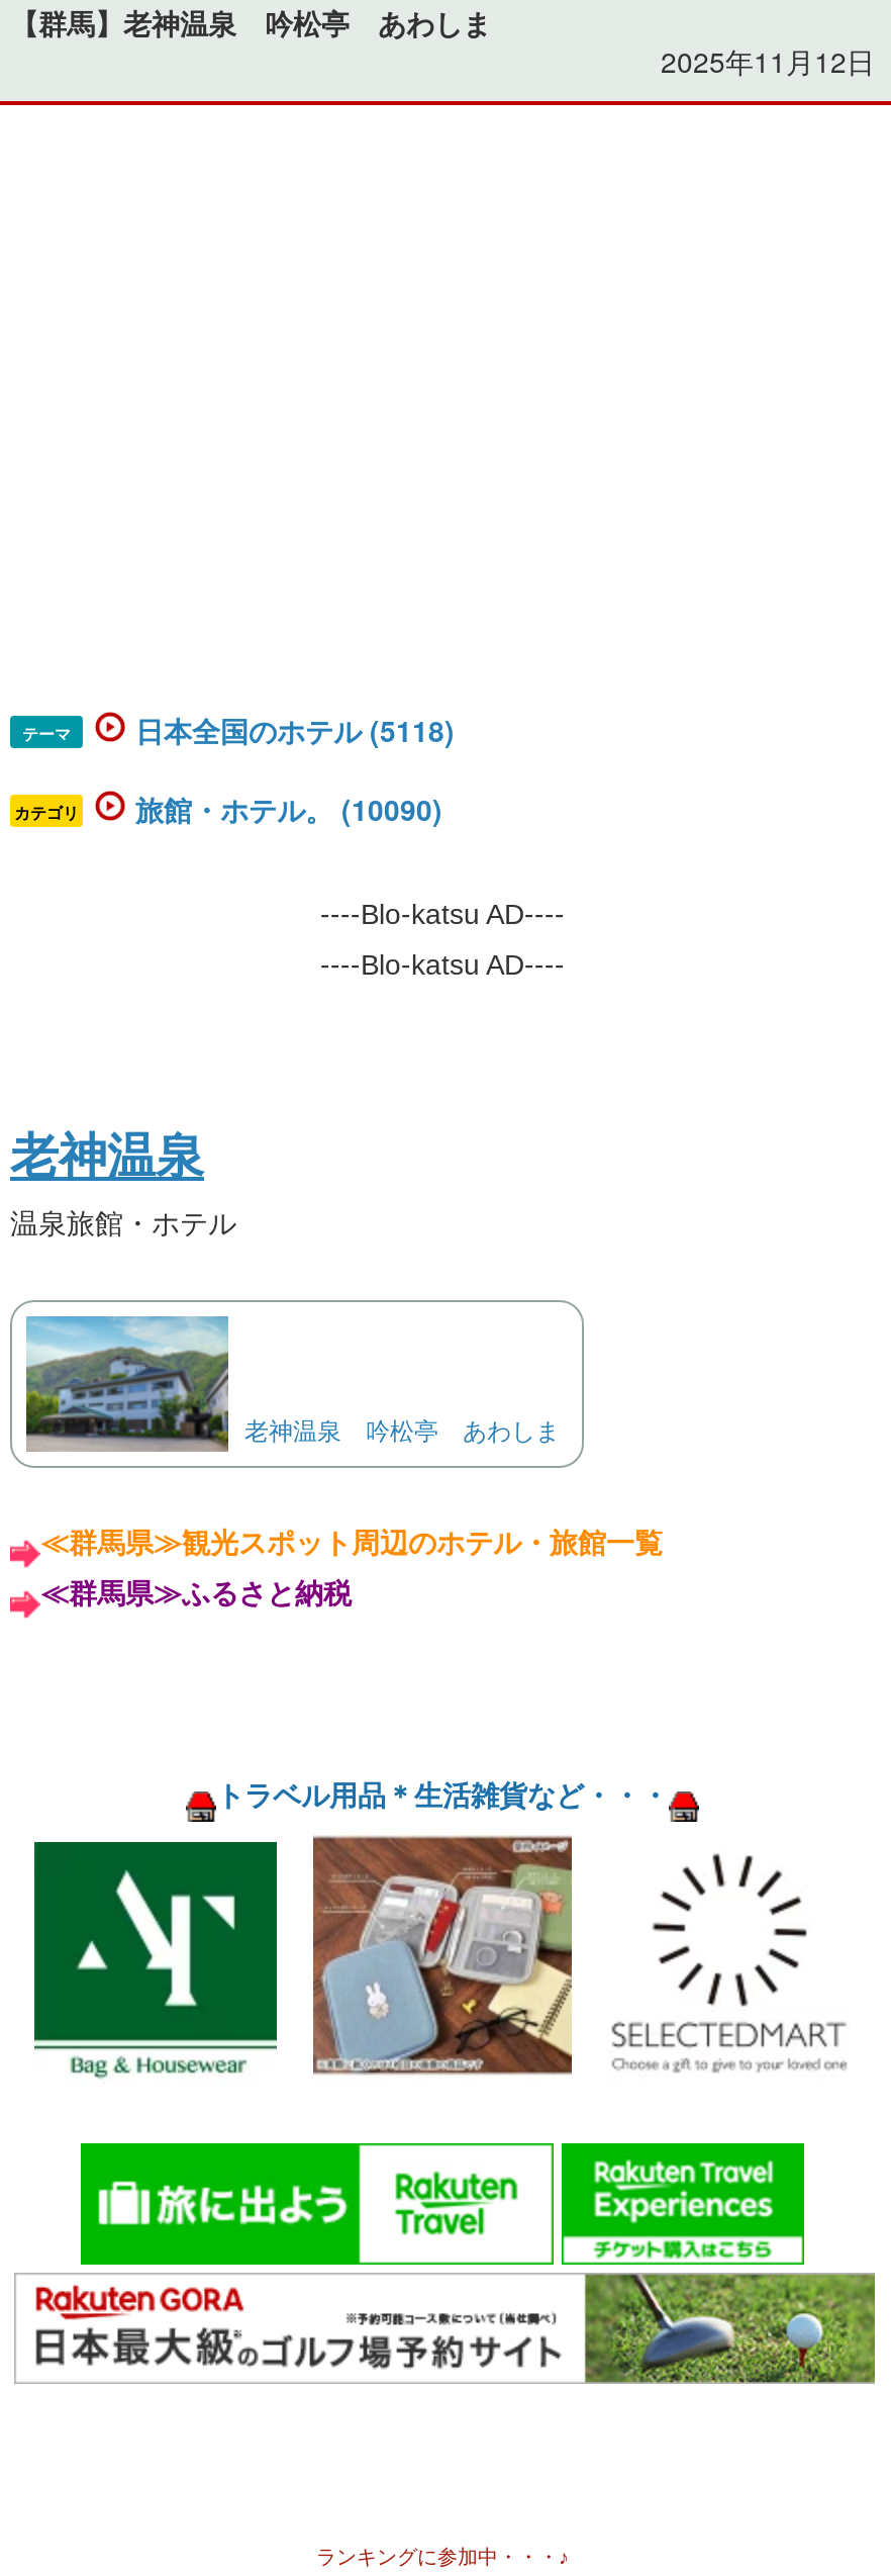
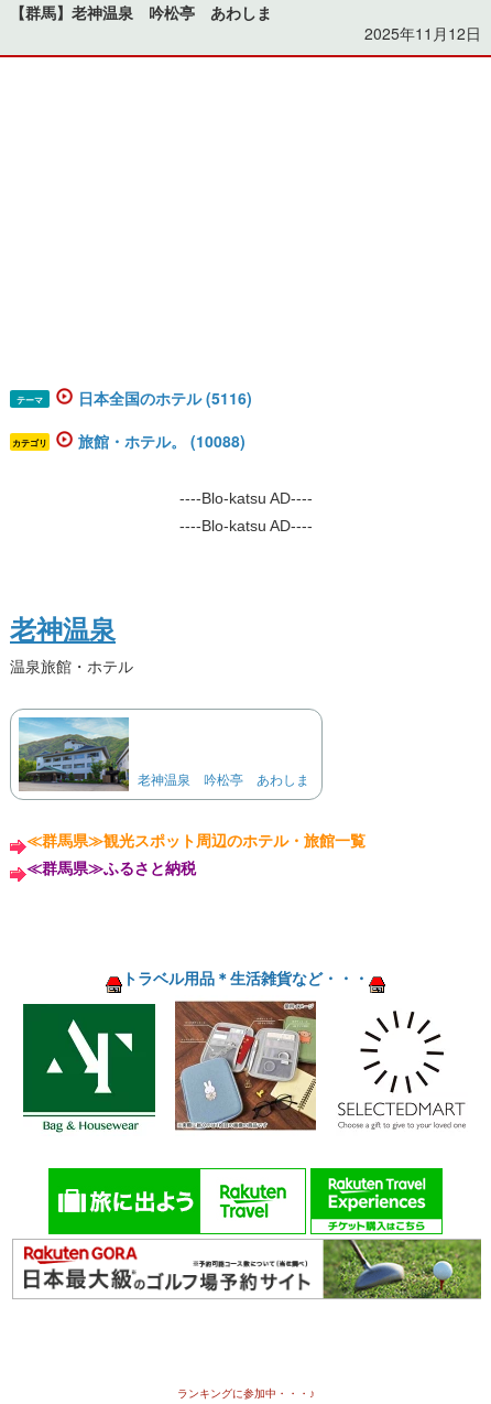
- 日本全国のホテル (5118)
+ 日本全国のホテル (5116)

- 旅館・ホテル。 (10090)
+ 旅館・ホテル。 (10088)
